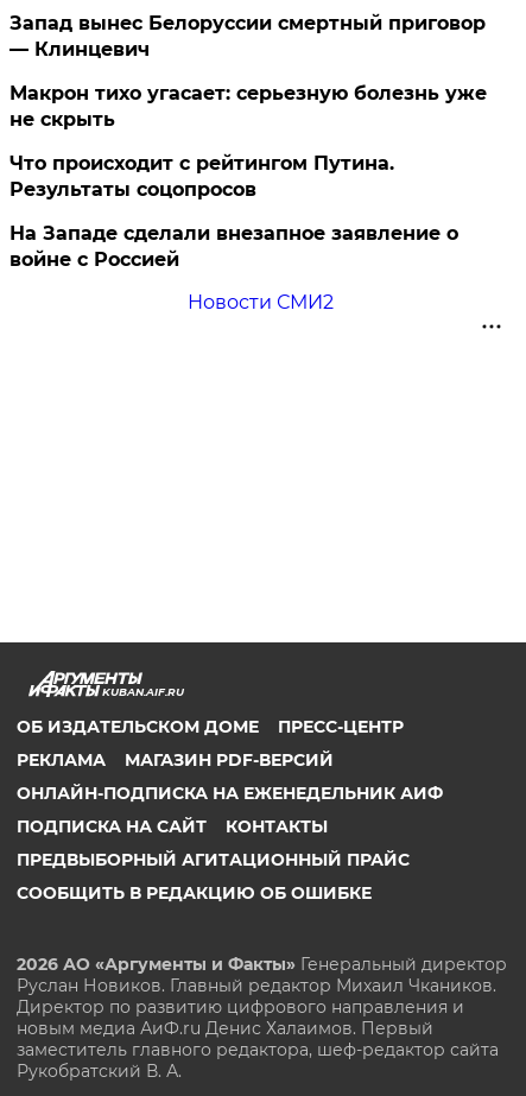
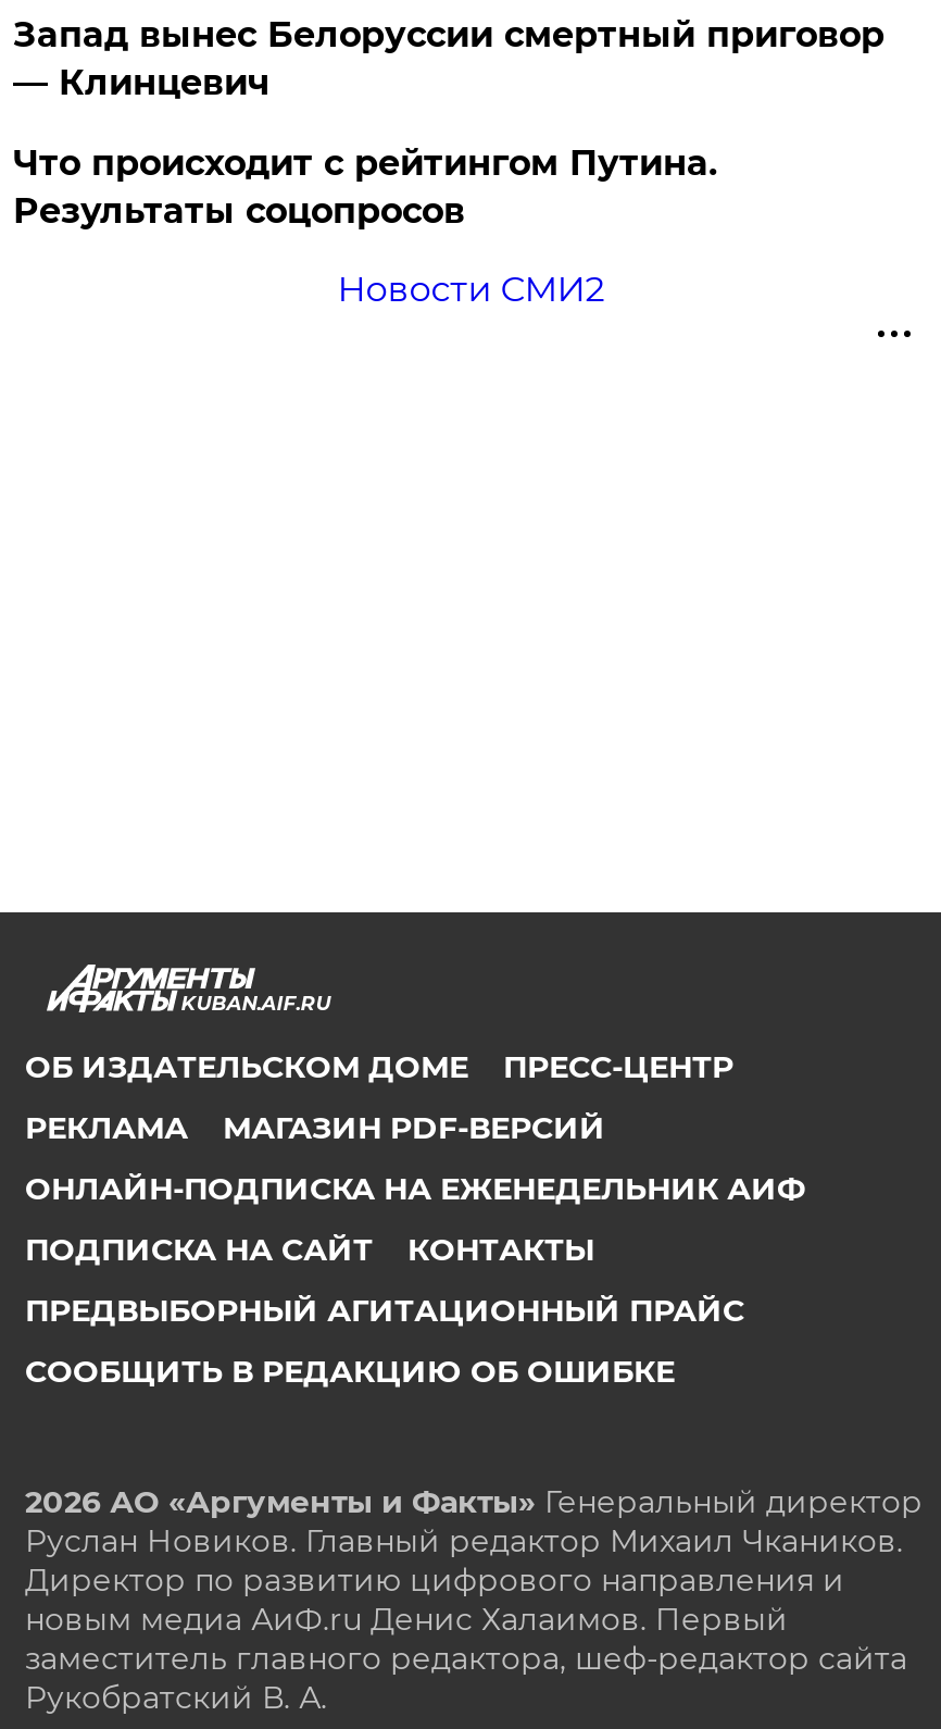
- Макрон тихо угасает: серьезную болезнь уже
- не скрыть

- На Западе сделали внезапное заявление о
- войне с Россией
